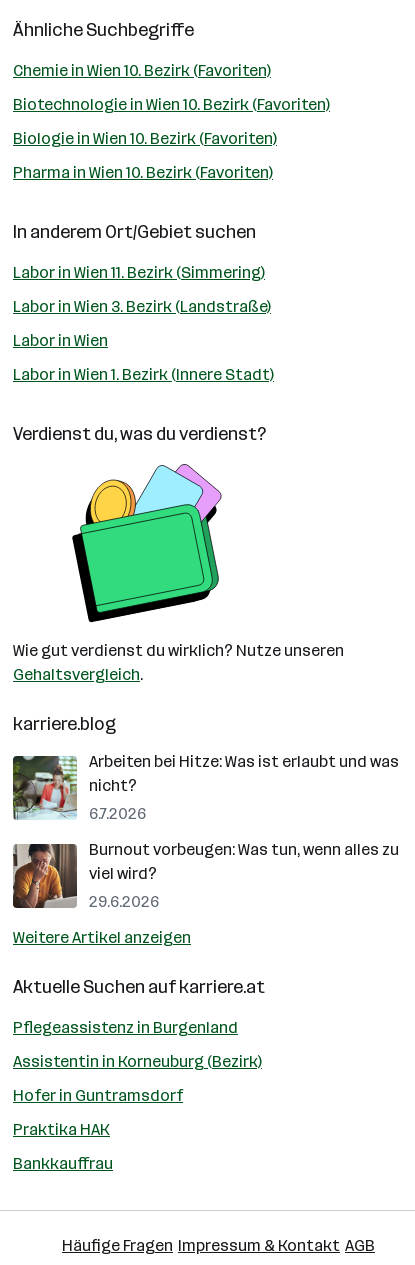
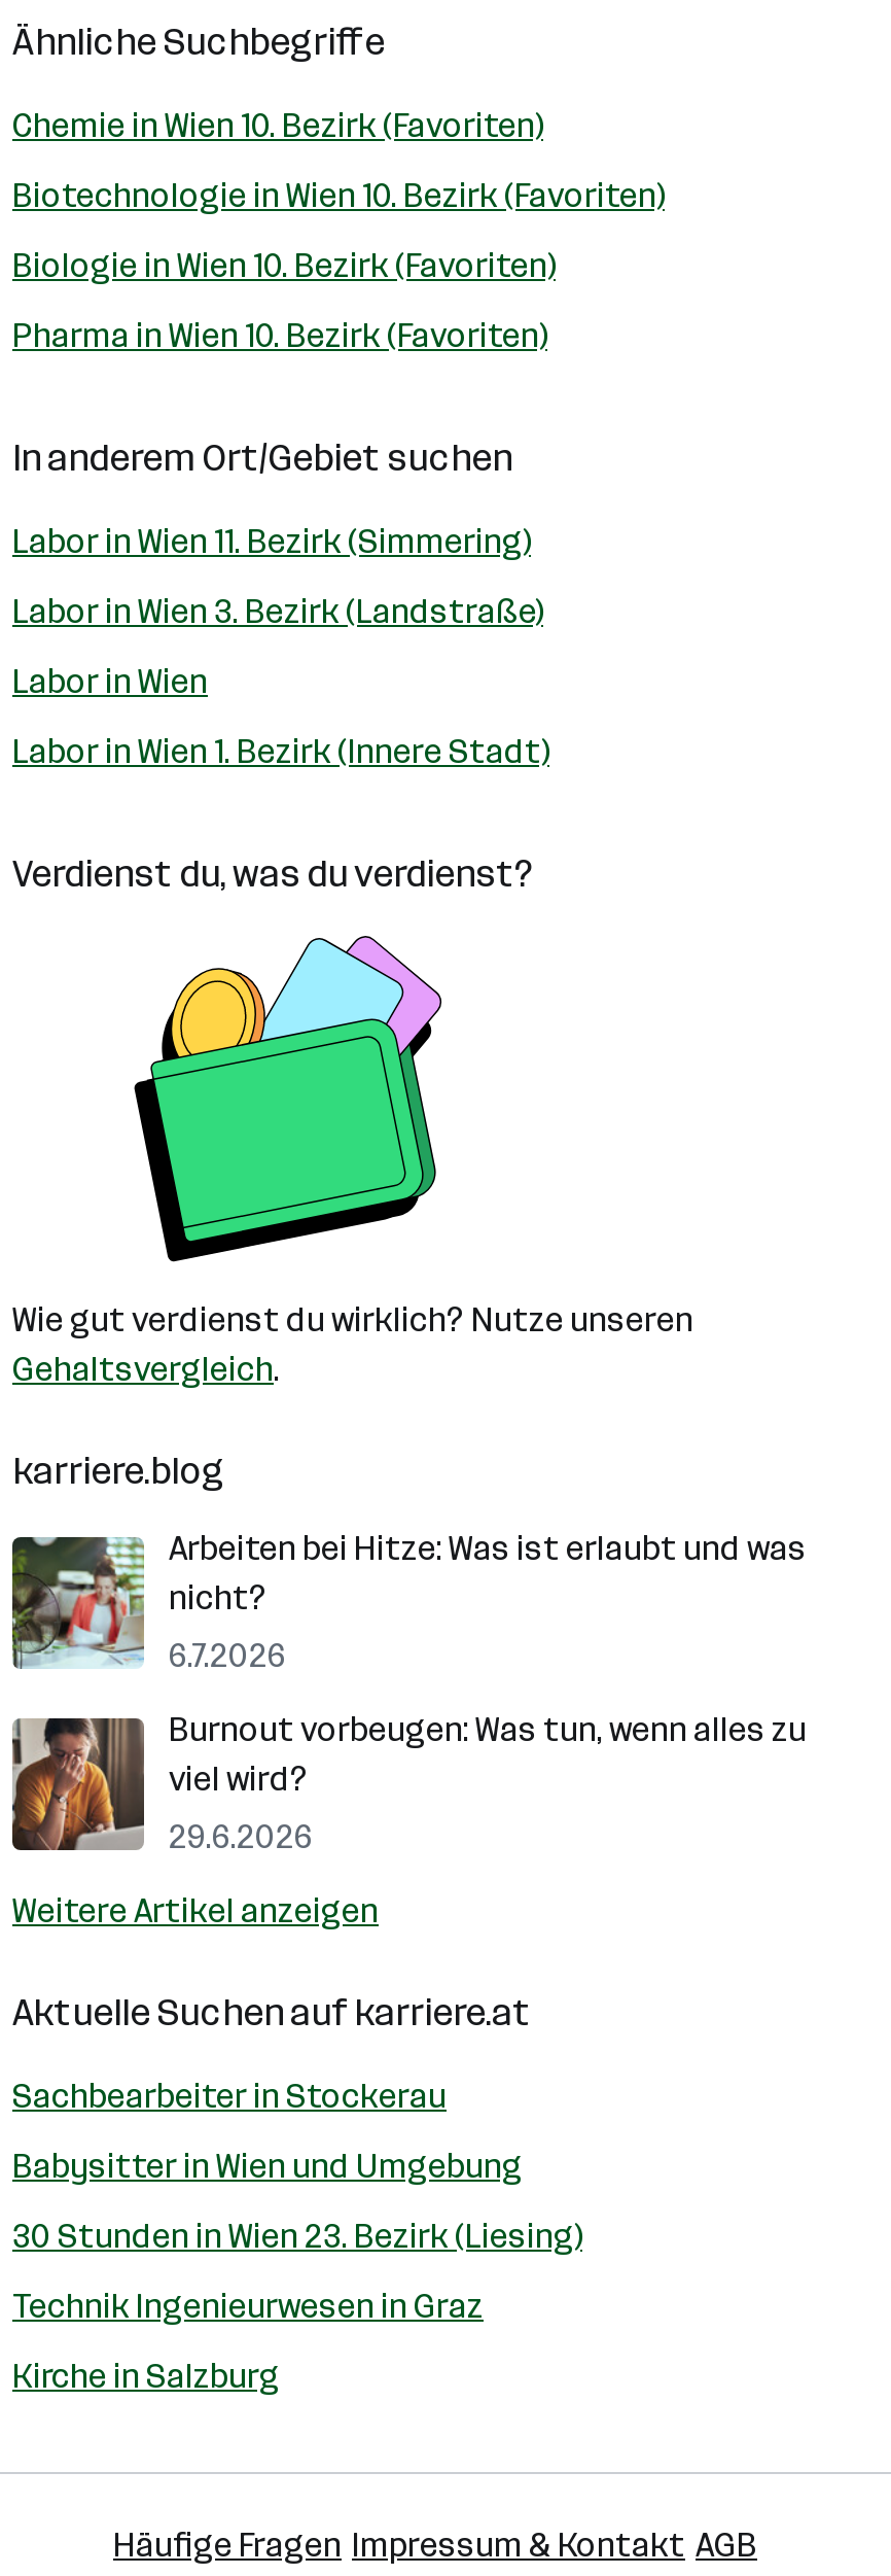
- Pflegeassistenz in Burgenland
+ Sachbearbeiter in Stockerau

- Assistentin in Korneuburg (Bezirk)
+ Babysitter in Wien und Umgebung

- Hofer in Guntramsdorf
+ 30 Stunden in Wien 23. Bezirk (Liesing)

- Praktika HAK
+ Technik Ingenieurwesen in Graz

- Bankkauffrau
+ Kirche in Salzburg
